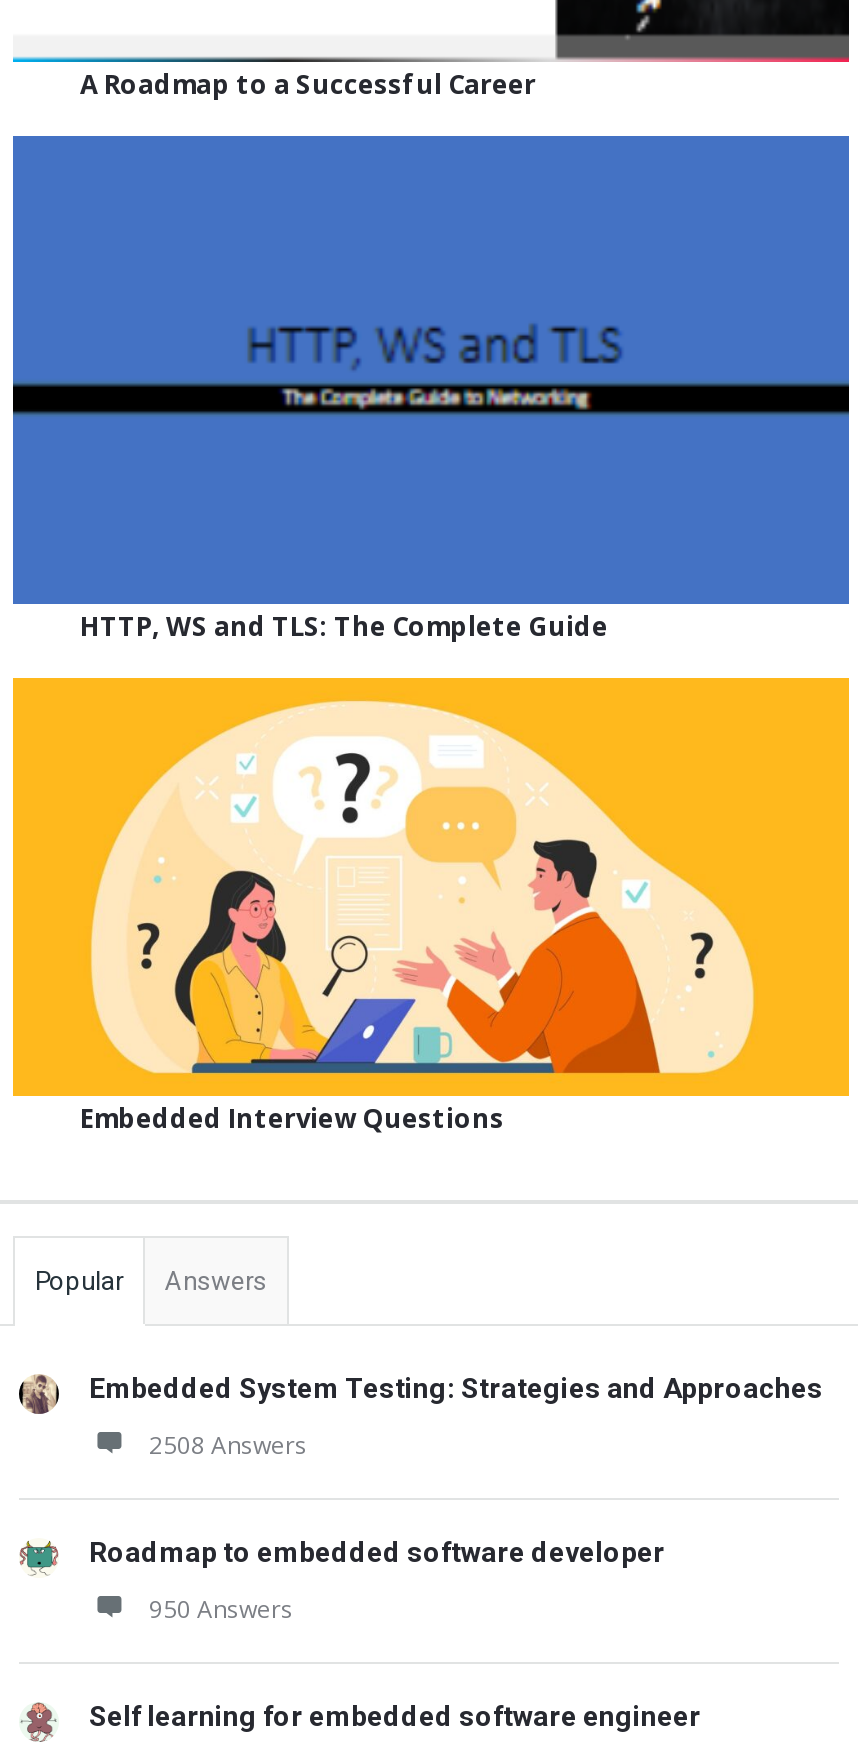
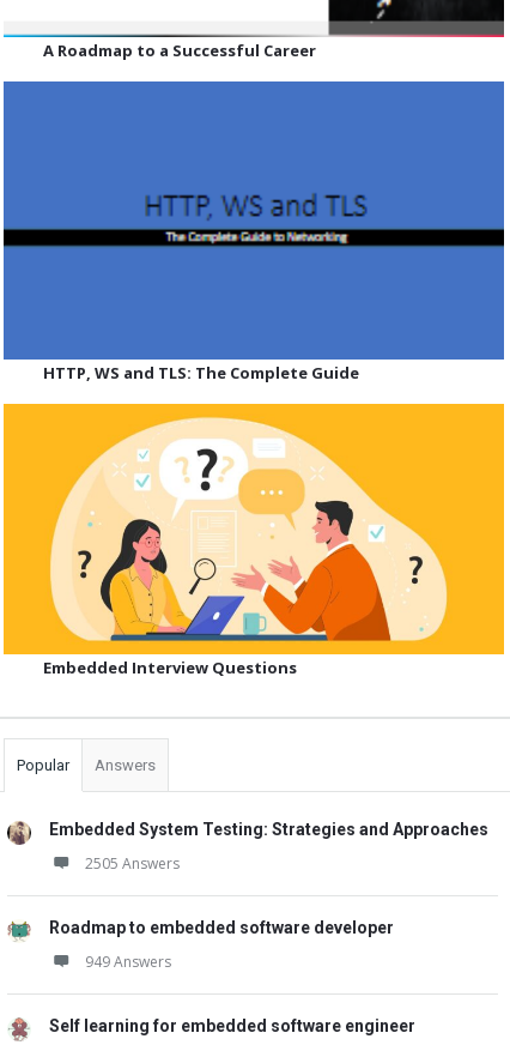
- 2508 Answers
+ 2505 Answers

- 950 Answers
+ 949 Answers
